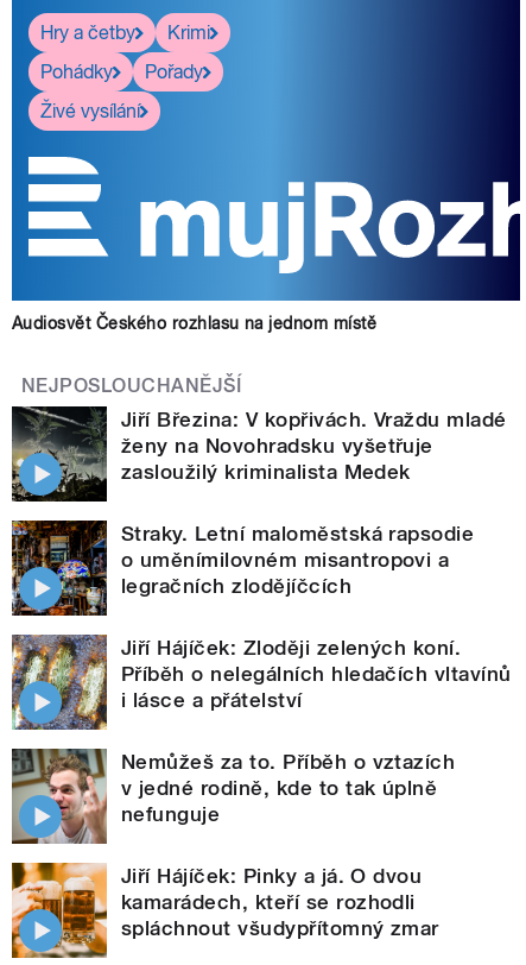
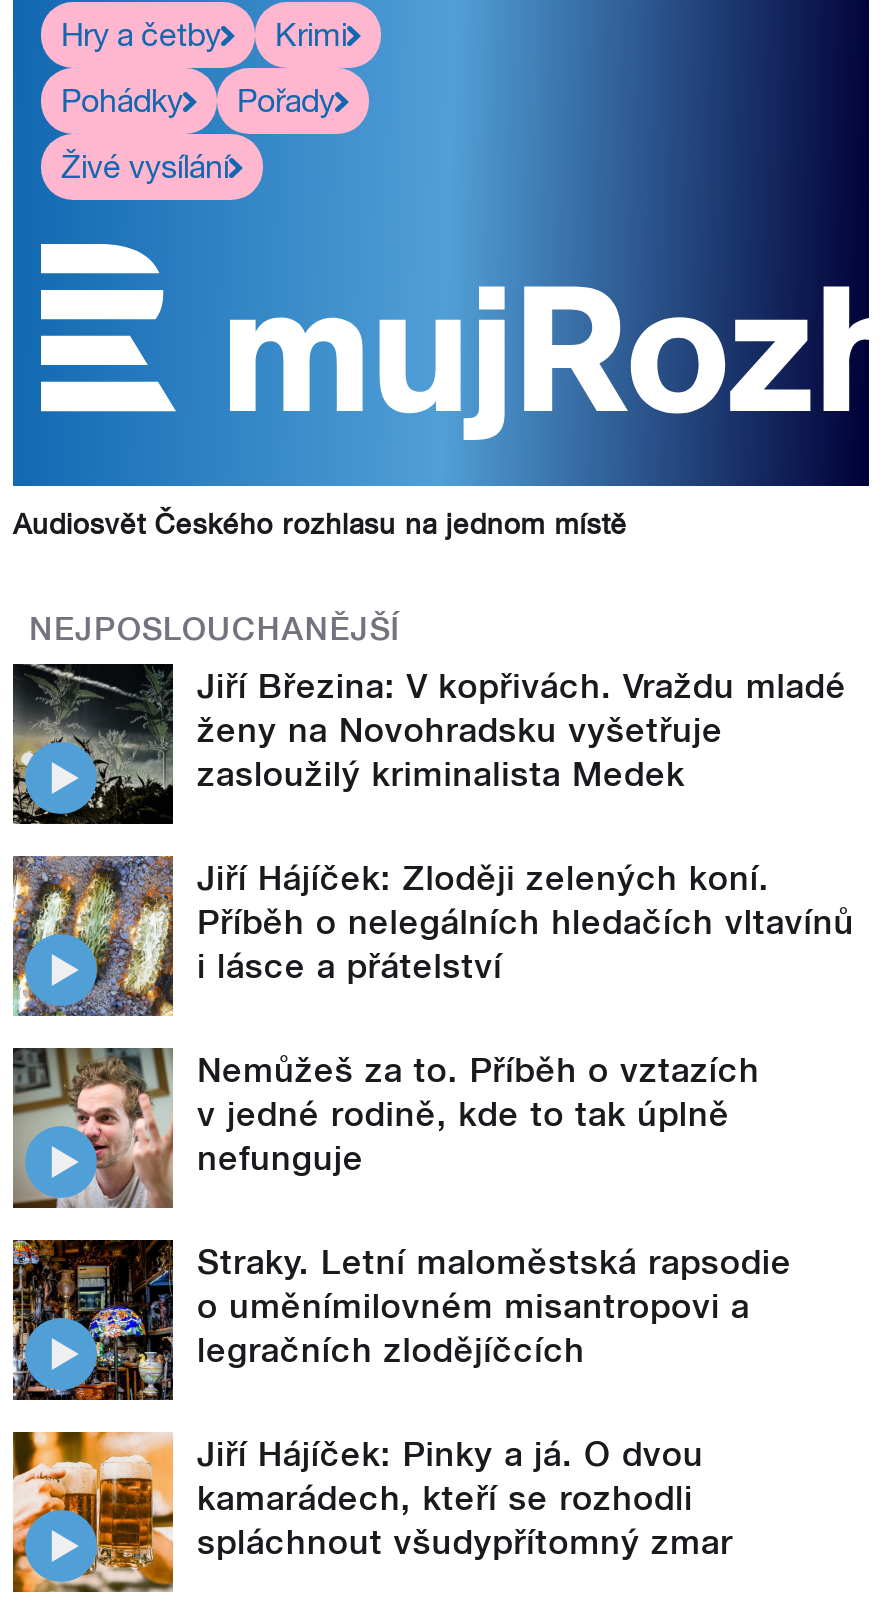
moved down: [image] | Straky. Letní maloměstská rapsodie | o uměnímilovném misantropovi a | legračních zlodějíčcích

moved up: [image] | Jiří Hájíček: Zloději zelených koní. | Příběh o nelegálních hledačích vltavínů | i lásce a přátelství | Nemůžeš za to. Příběh o vztazích | v jedné rodině, kde to tak úplně | nefunguje
